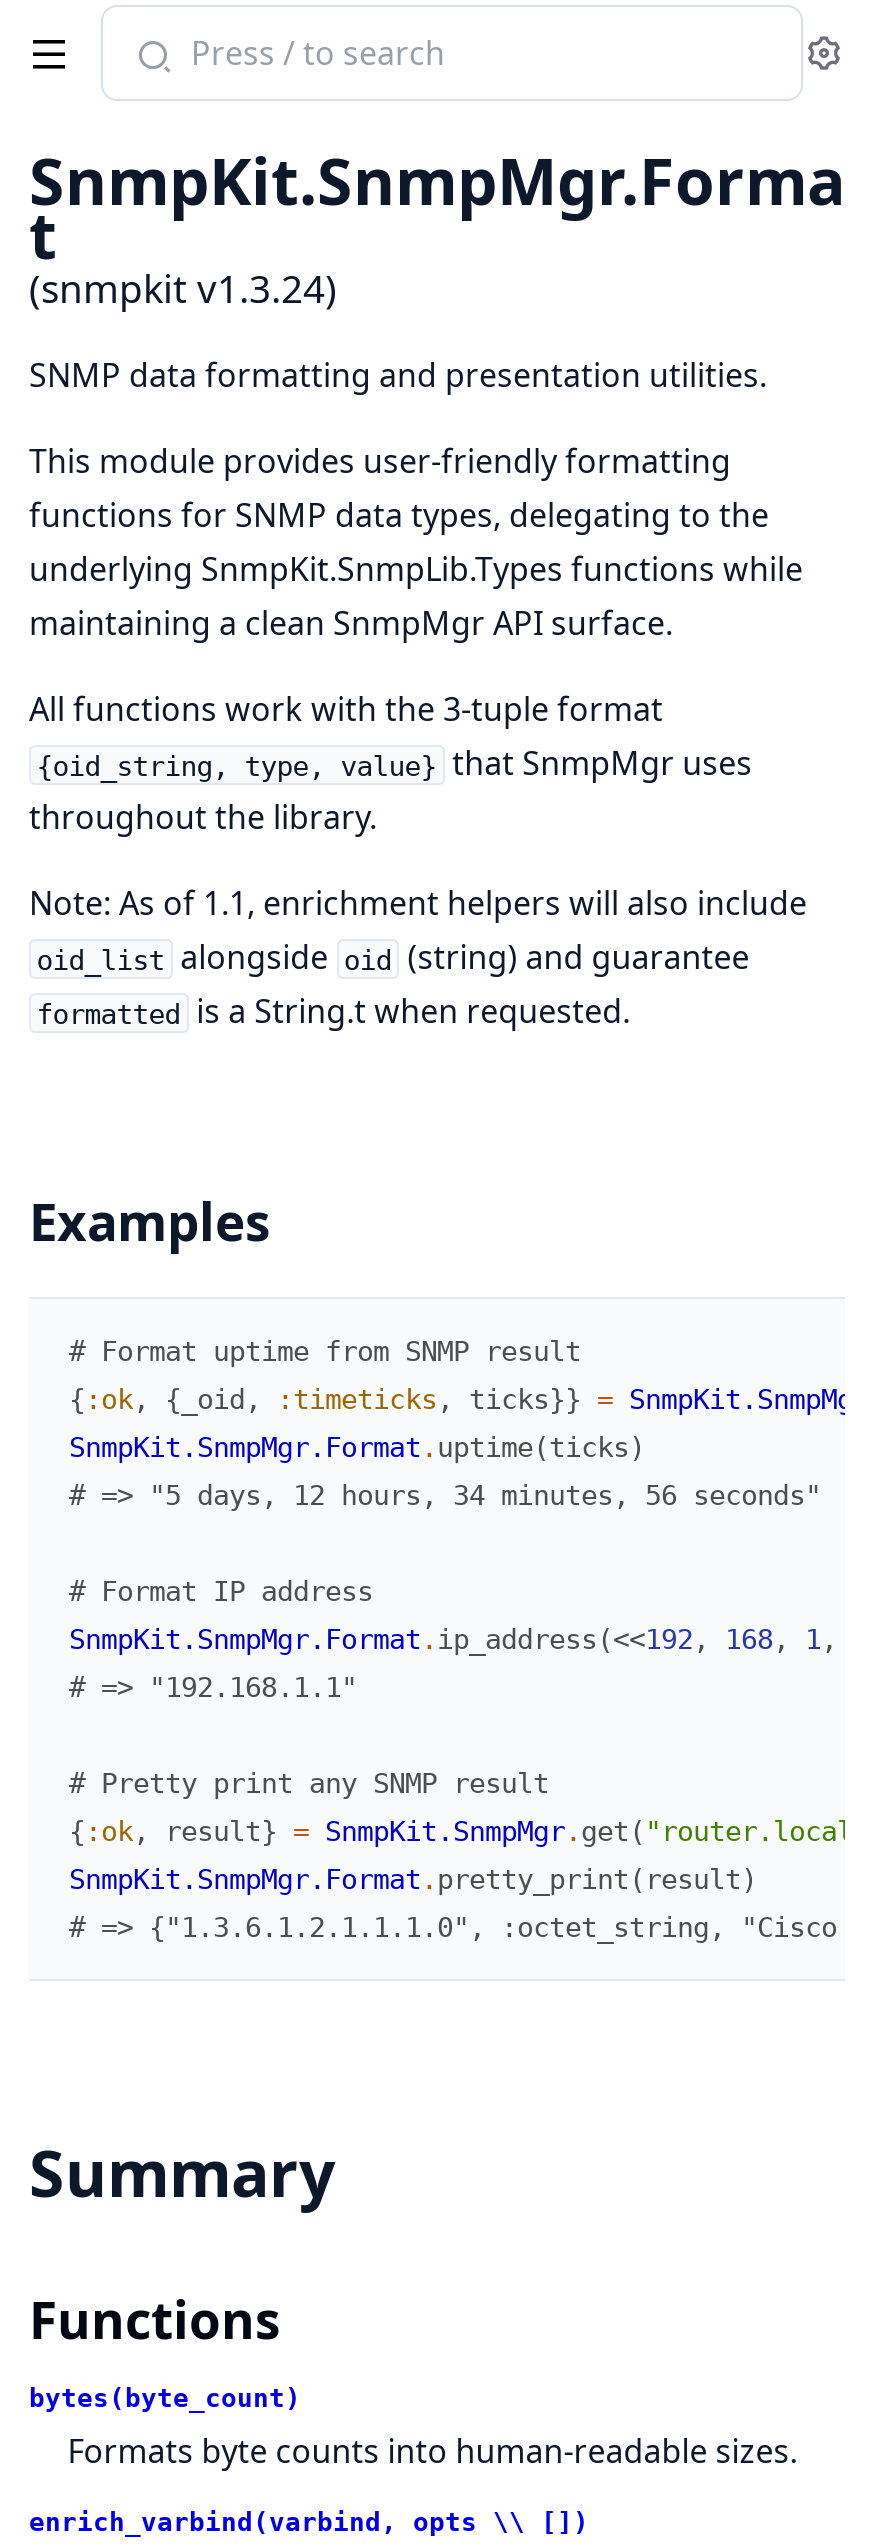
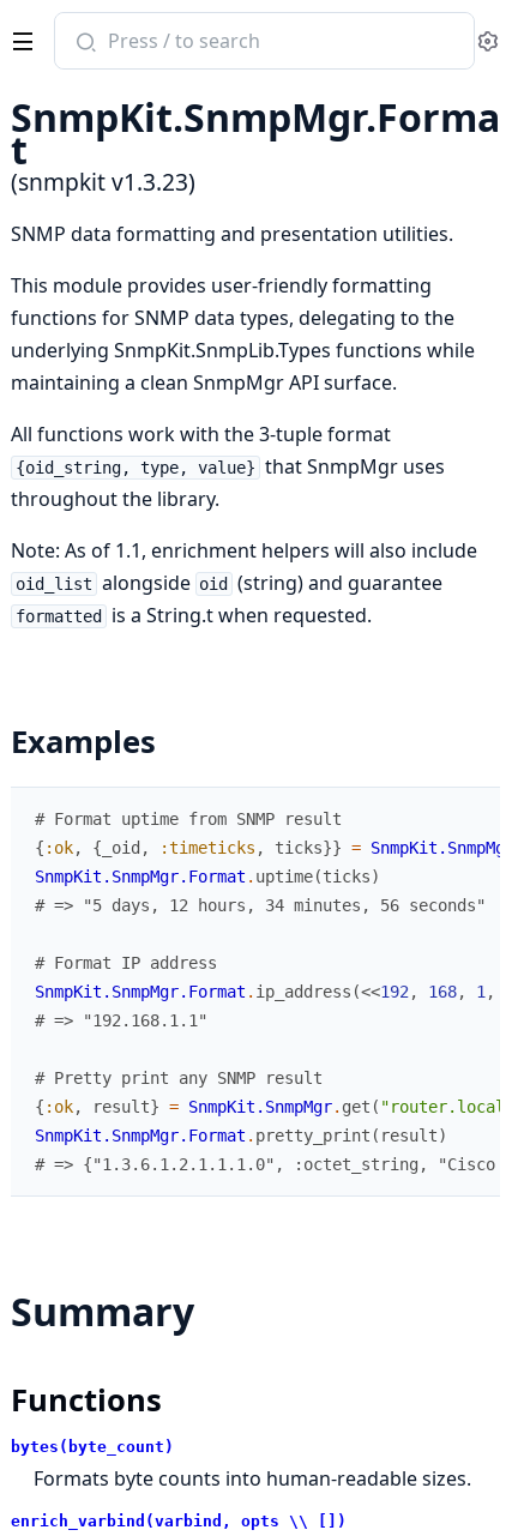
- (snmpkit v1.3.24)
+ (snmpkit v1.3.23)
